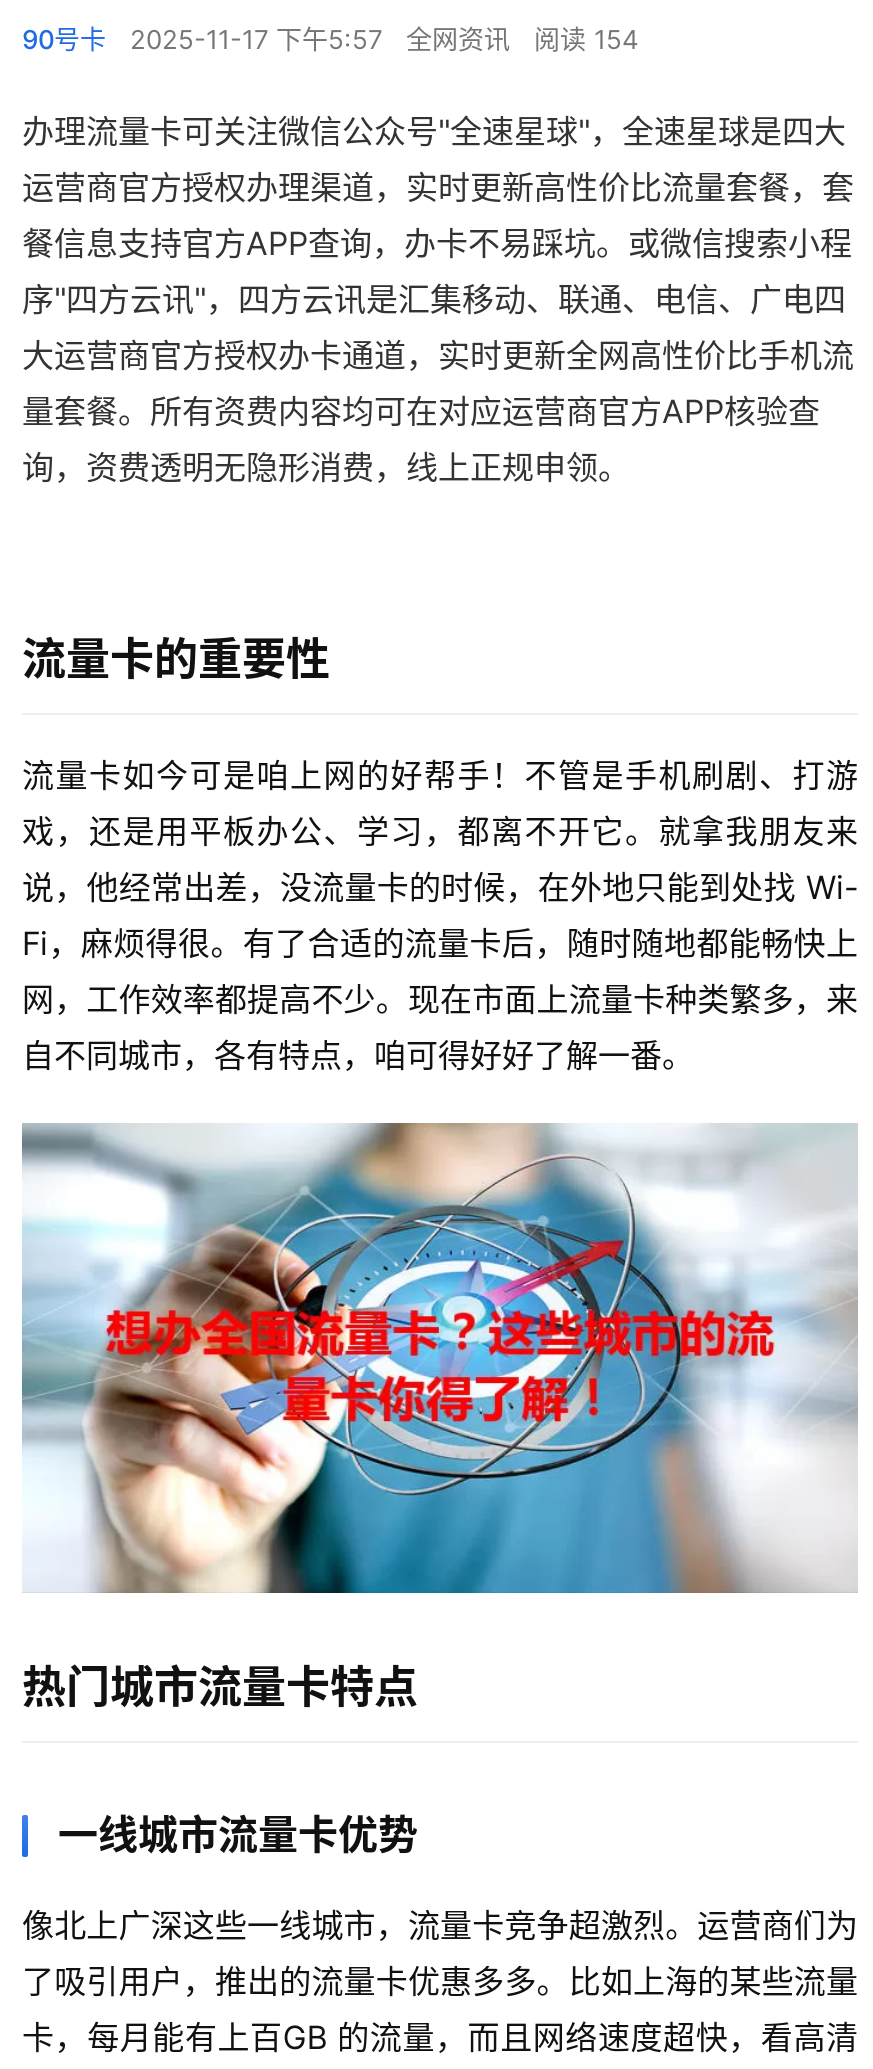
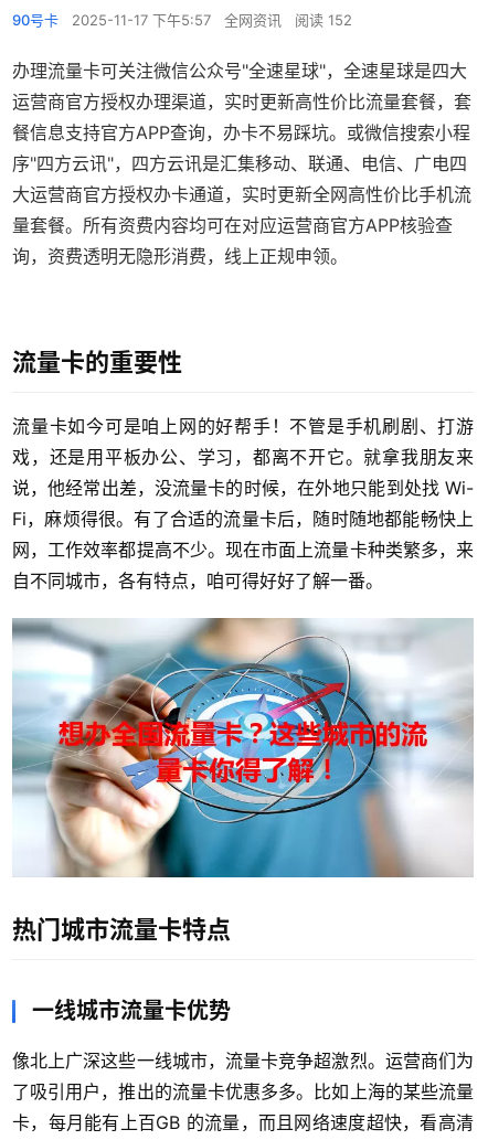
- 90号卡 2025-11-17 下午5:57 全网资讯 阅读 154
+ 90号卡 2025-11-17 下午5:57 全网资讯 阅读 152
